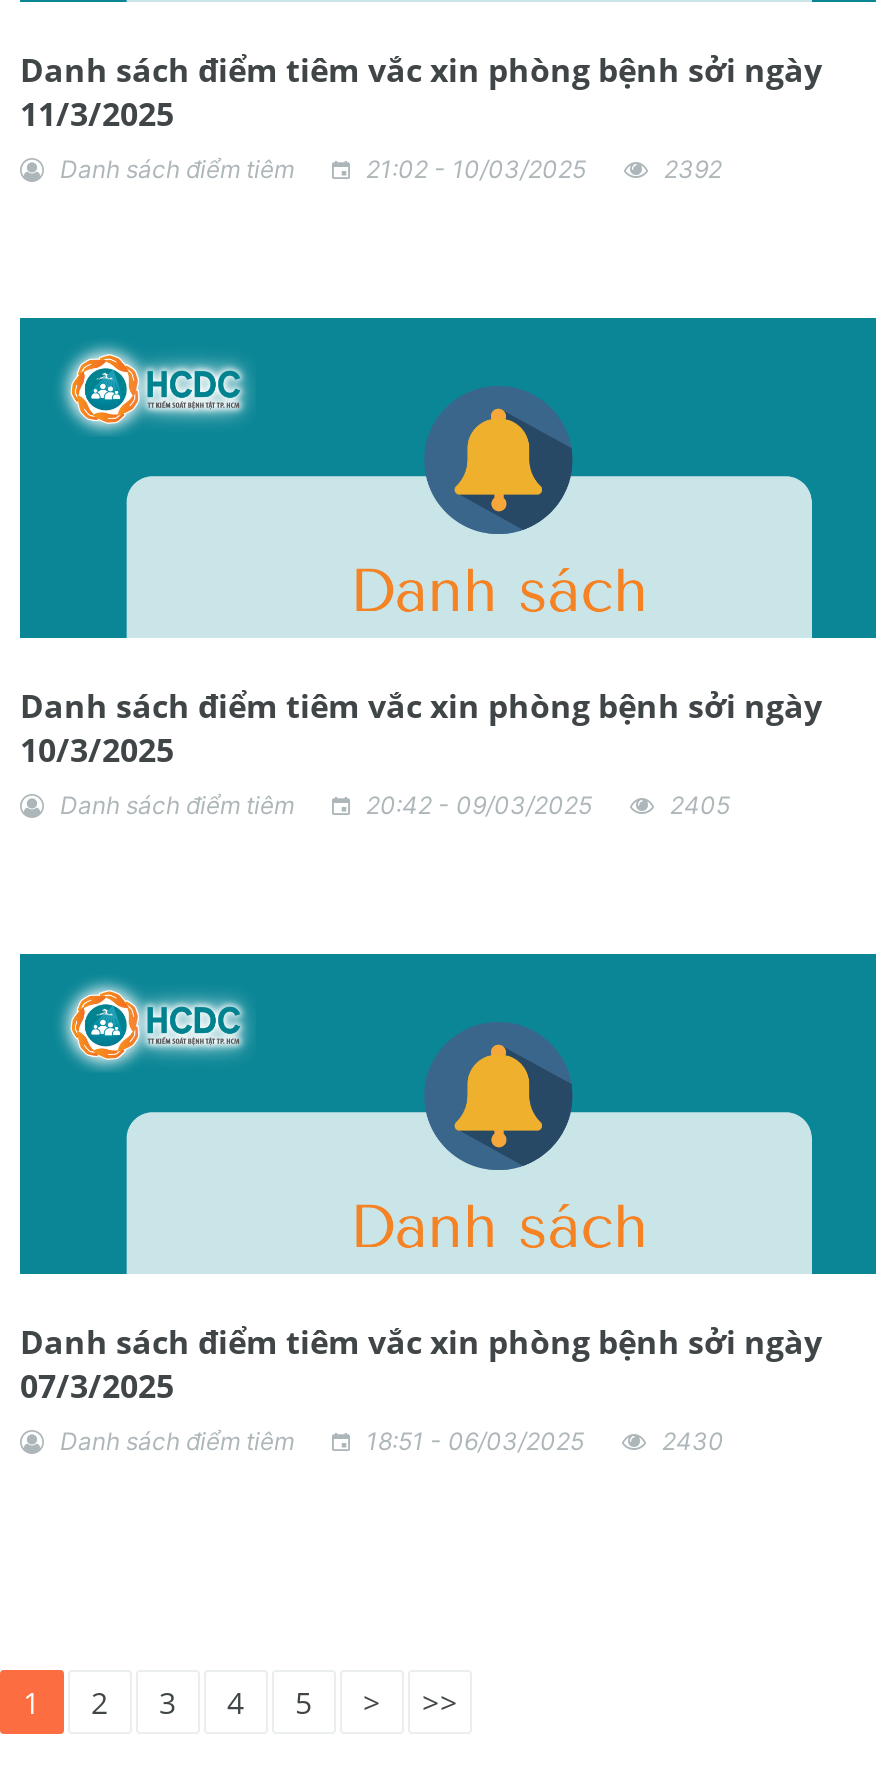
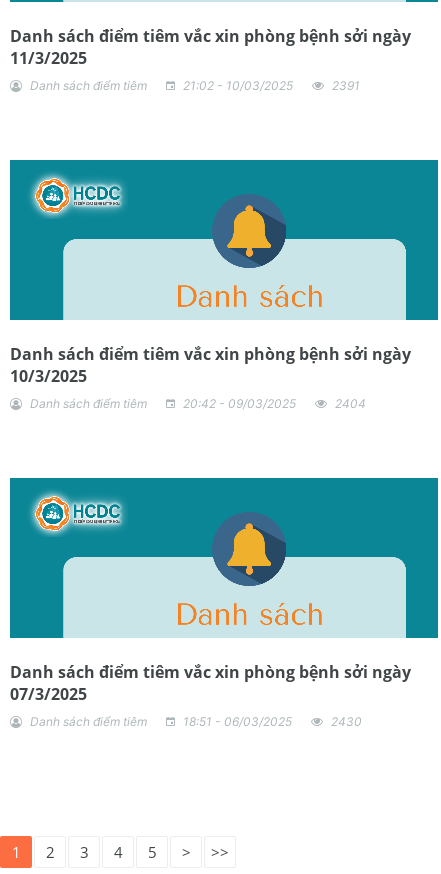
- 2392
+ 2391

- 2405
+ 2404
